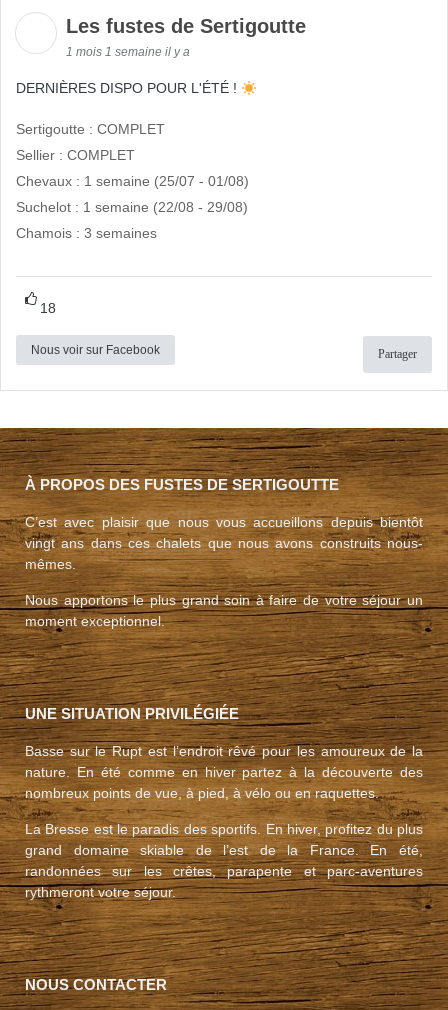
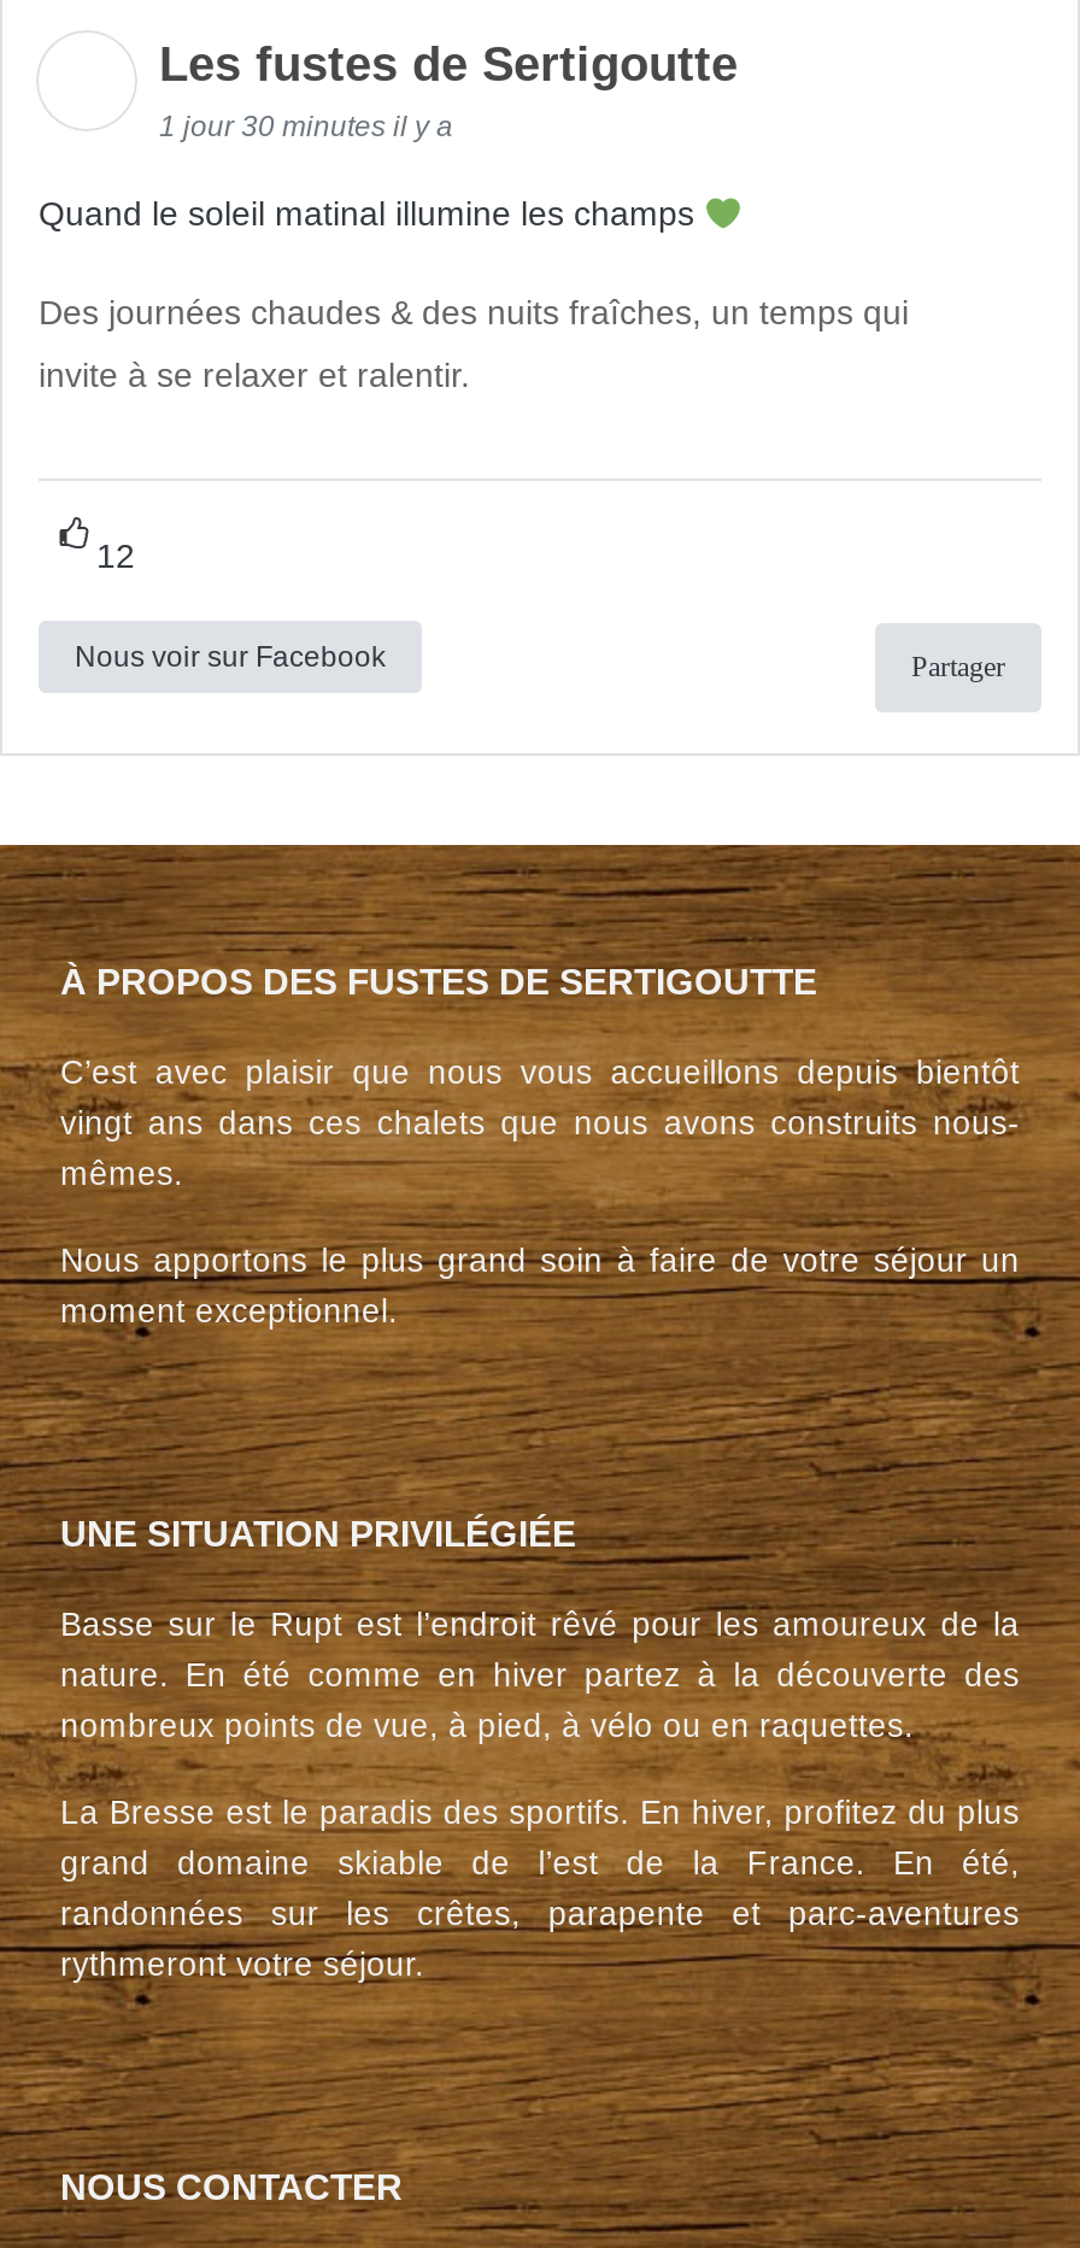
- 1 mois 1 semaine il y a
- DERNIÈRES DISPO POUR L'ÉTÉ !
- Sertigoutte : COMPLET
- Sellier : COMPLET
- Chevaux : 1 semaine (25/07 - 01/08)
- Suchelot : 1 semaine (22/08 - 29/08)
- Chamois : 3 semaines
+ 1 jour 30 minutes il y a
+ Quand le soleil matinal illumine les champs
+ Des journées chaudes & des nuits fraîches, un temps qui
+ invite à se relaxer et ralentir.

- 18
+ 12
